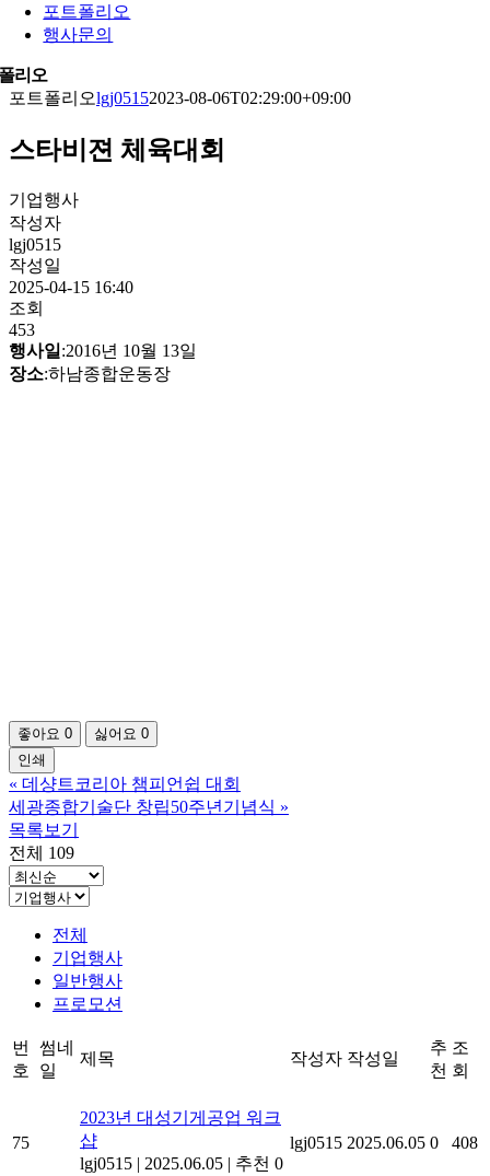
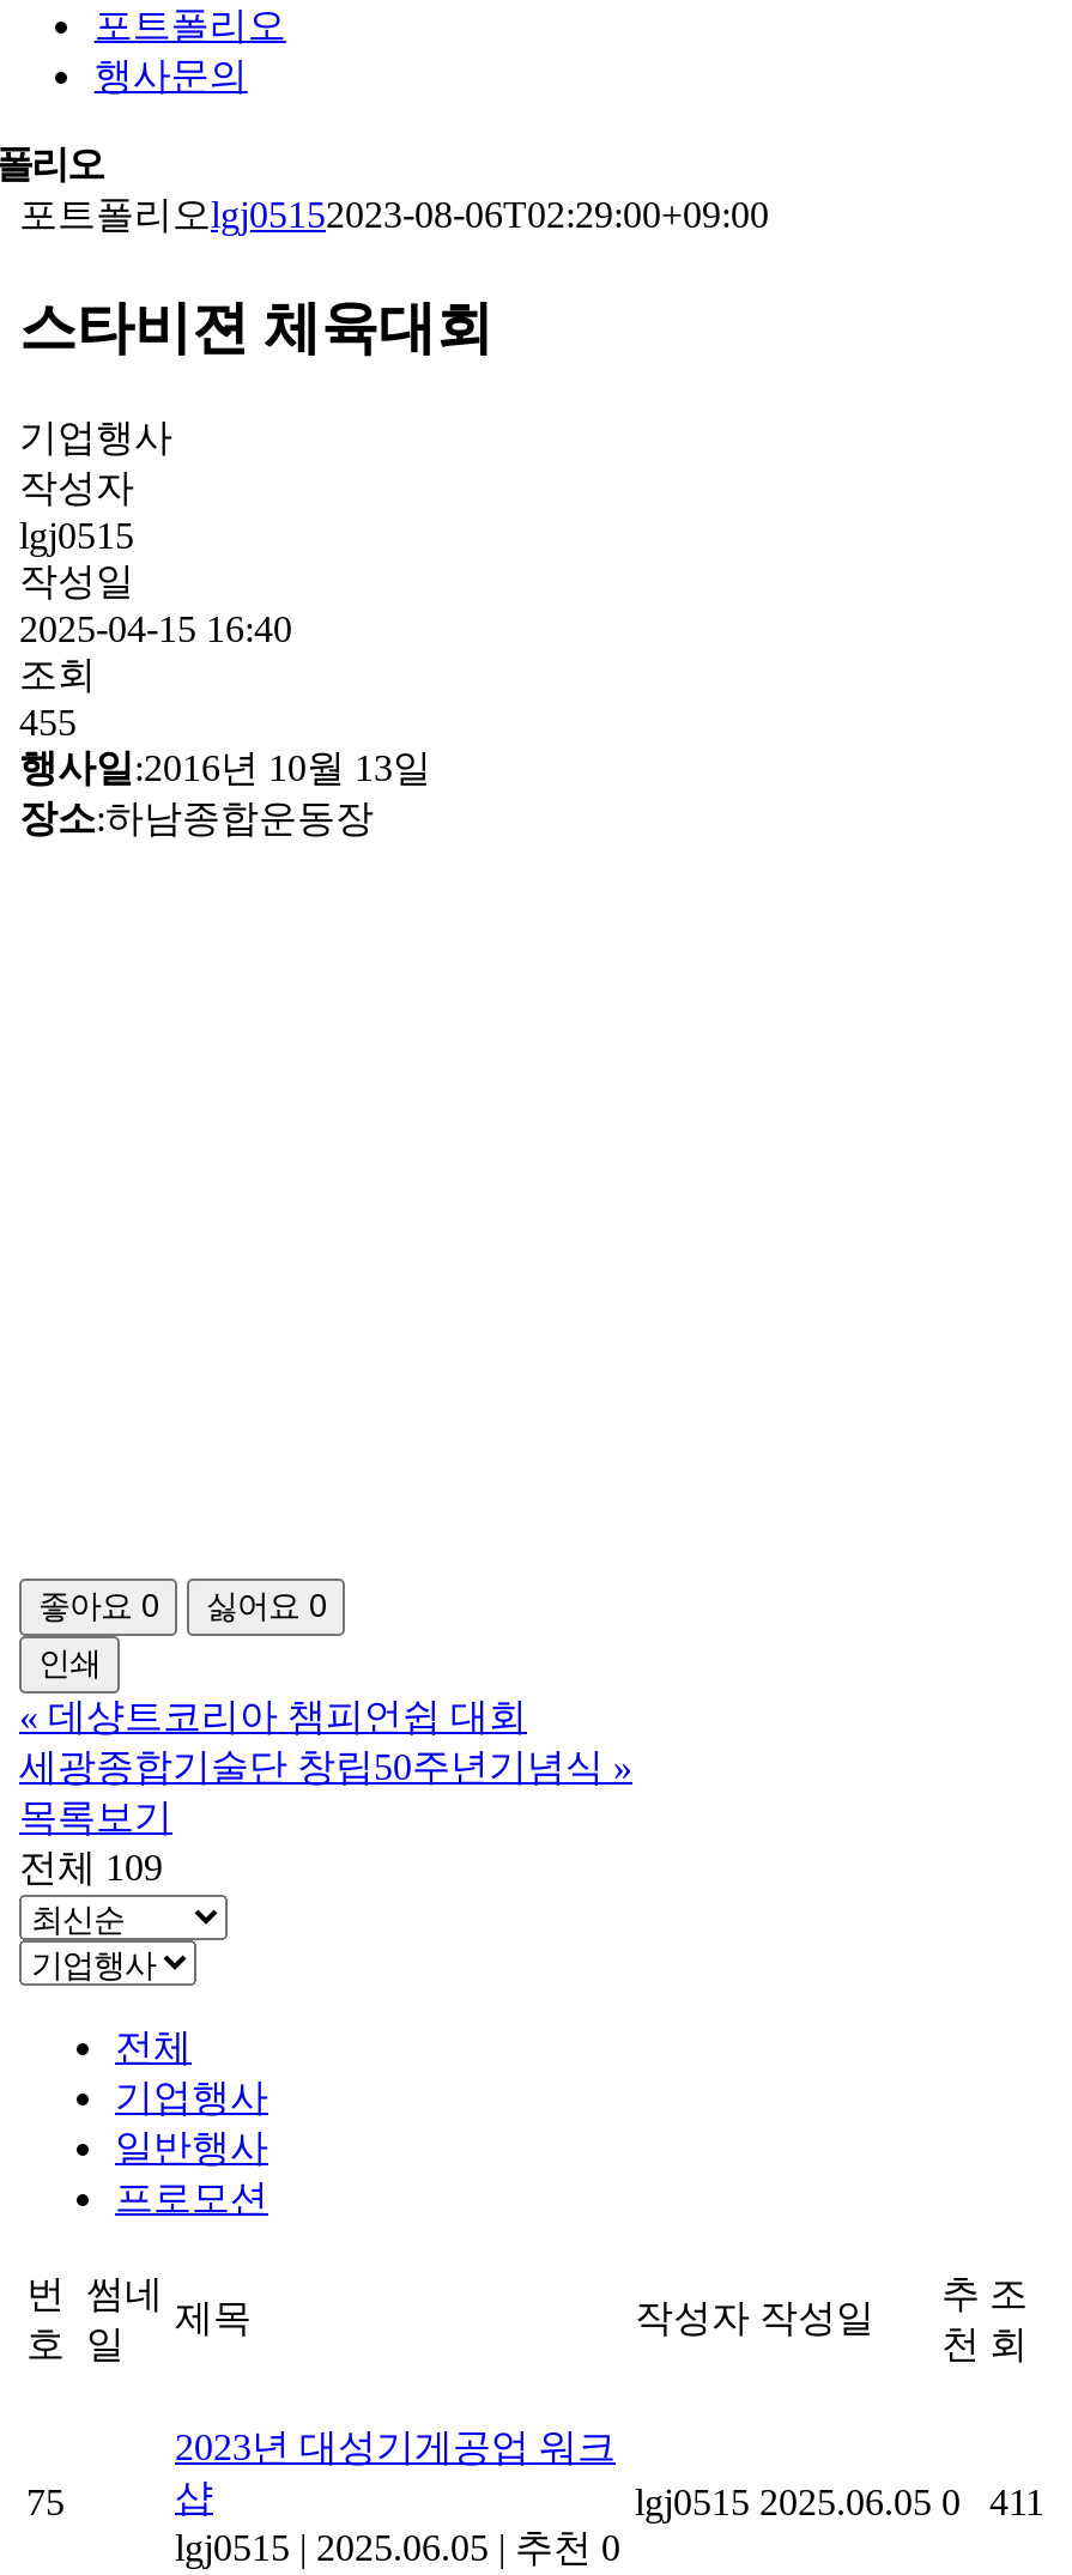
- 453
+ 455

- lgj0515 2025.06.05 0 408
+ lgj0515 2025.06.05 0 411
